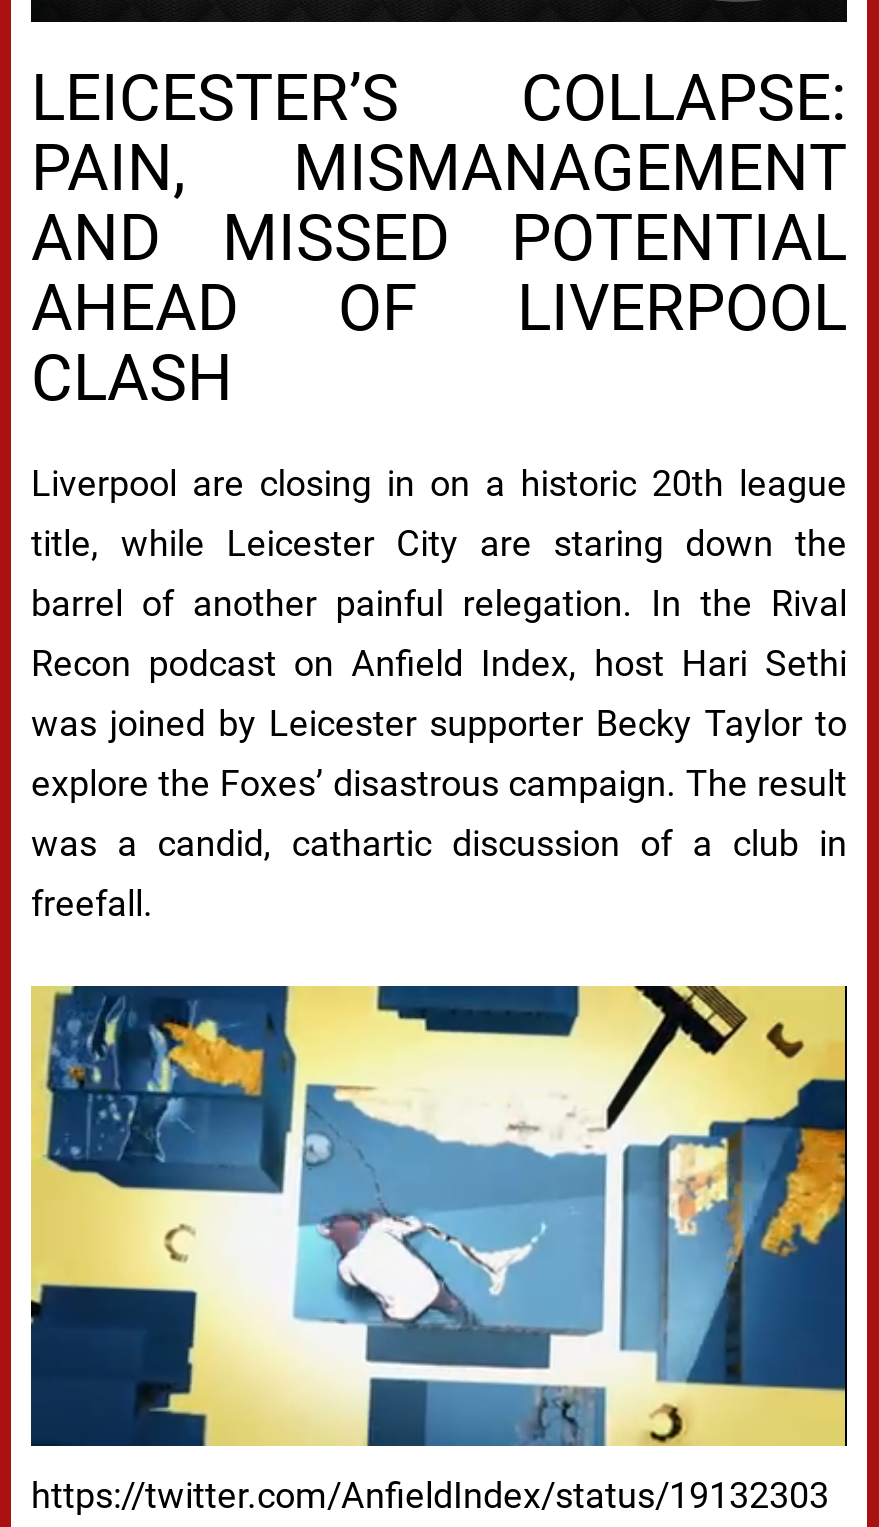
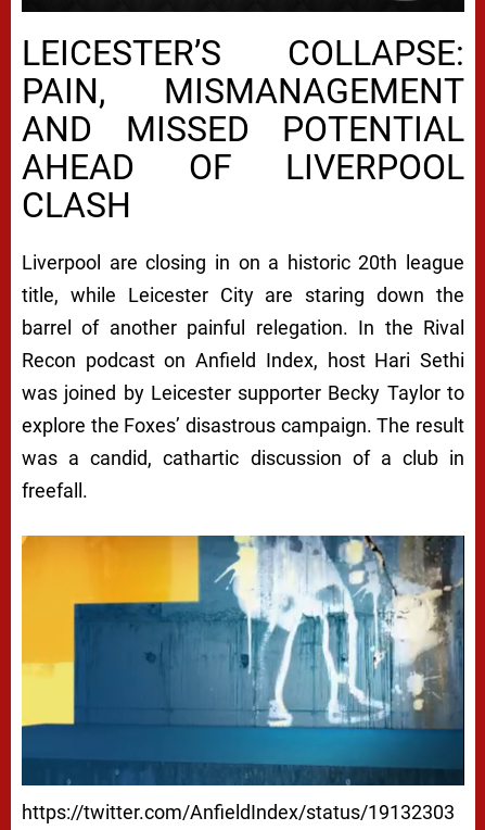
- [image]
+ [image]
